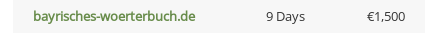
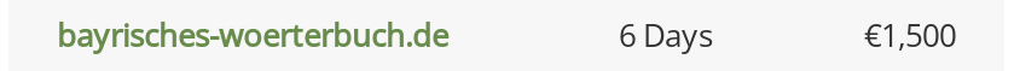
- 9 Days
+ 6 Days
